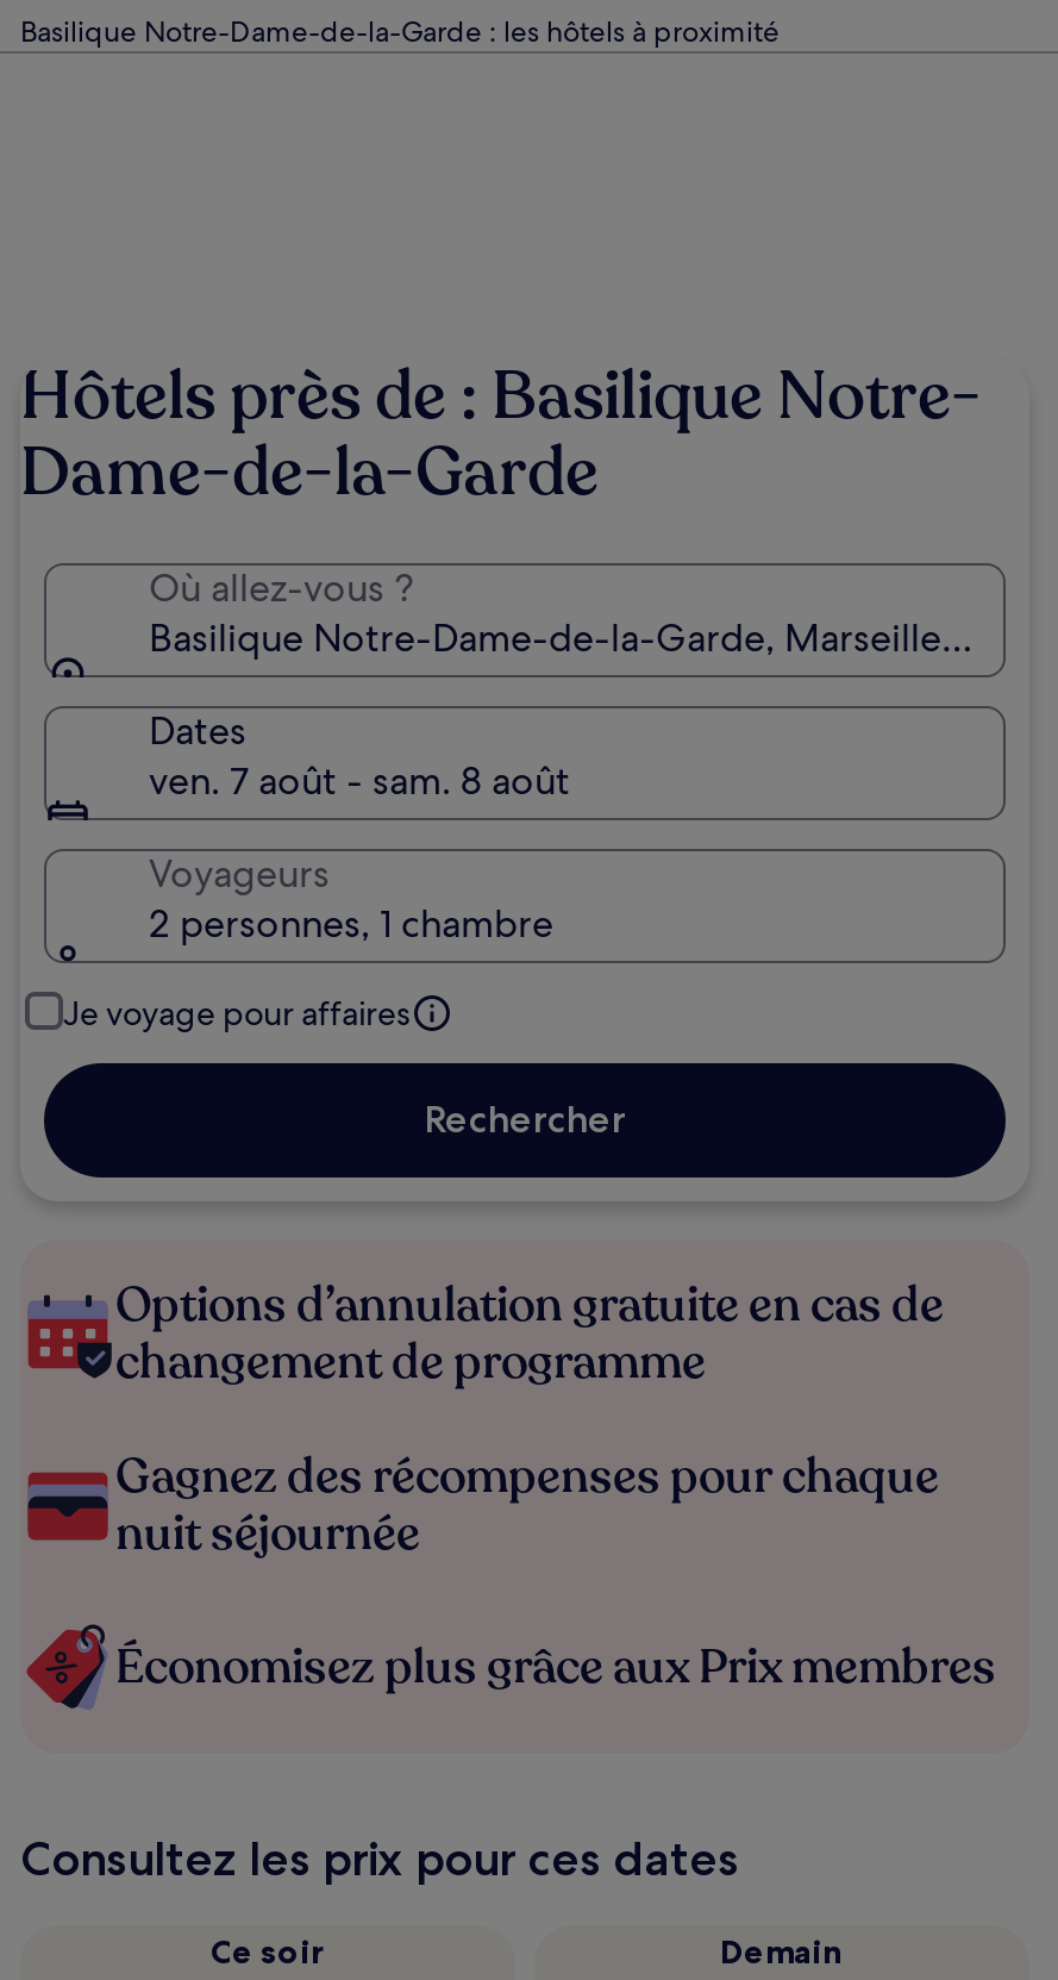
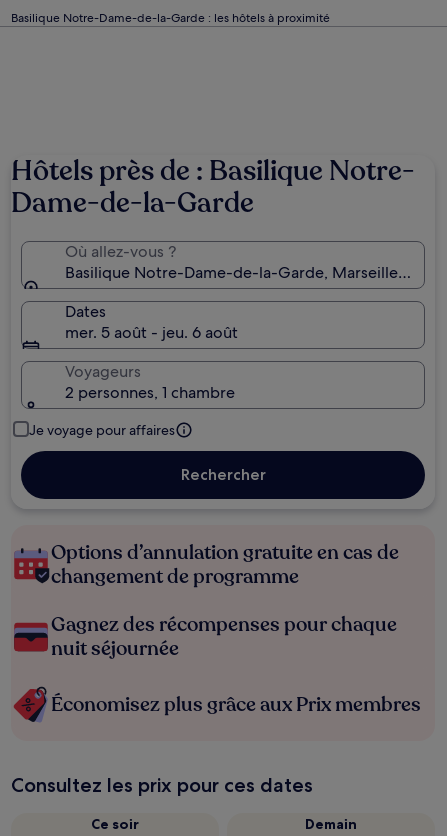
- ven. 7 août - sam. 8 août
+ mer. 5 août - jeu. 6 août
